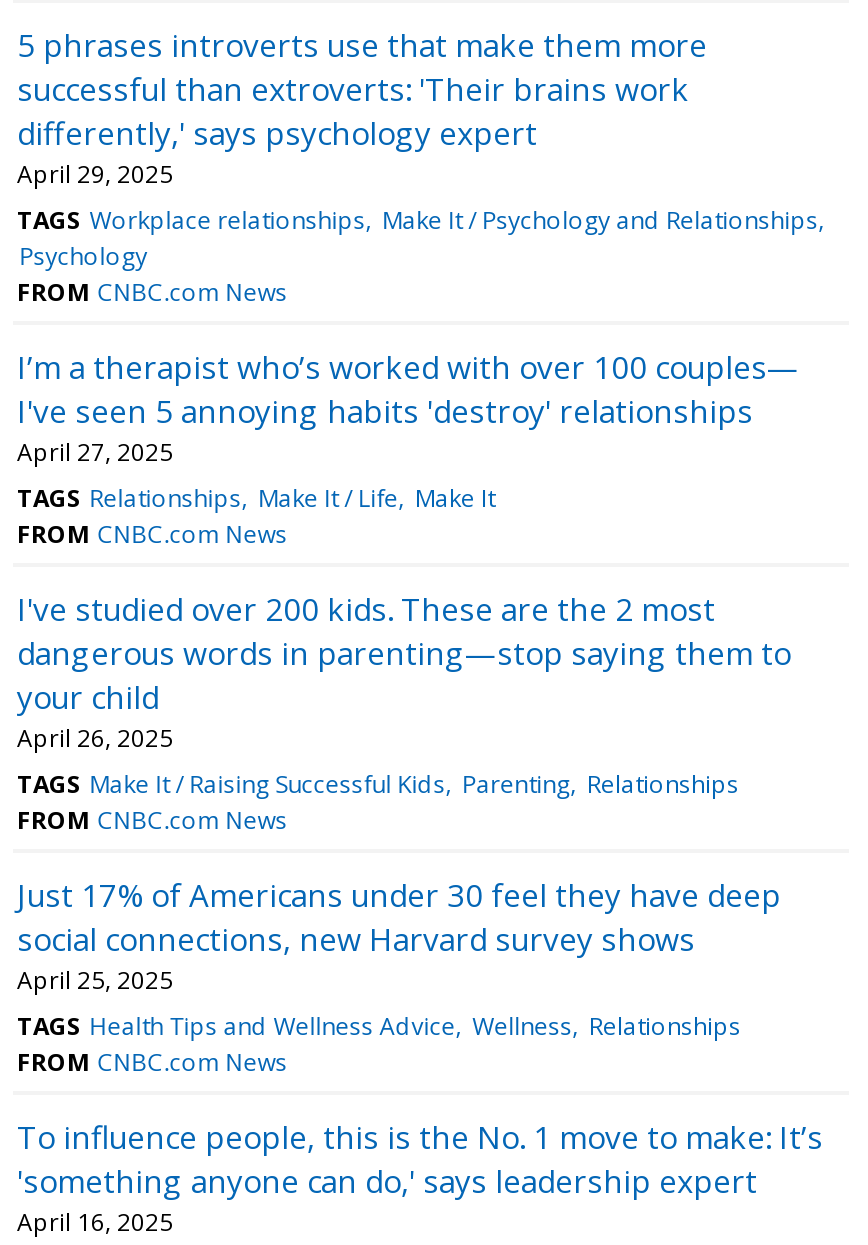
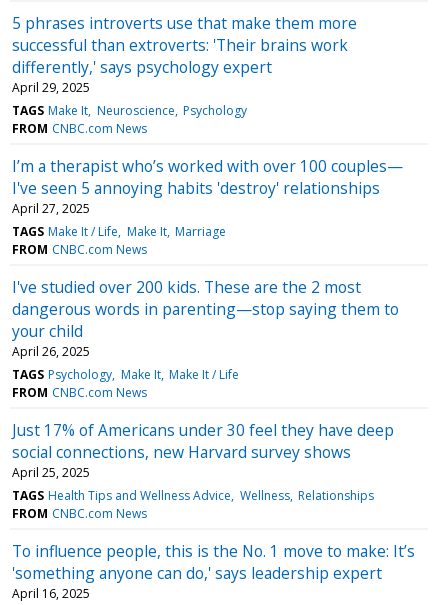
- TAGS Workplace relationships Make It / Psychology and Relationships
- Psychology
+ TAGS Make It Neuroscience Psychology

- TAGS Relationships Make It / Life Make It
+ TAGS Make It / Life Make It Marriage

- TAGS Make It / Raising Successful Kids Parenting Relationships
+ TAGS Psychology Make It Make It / Life
